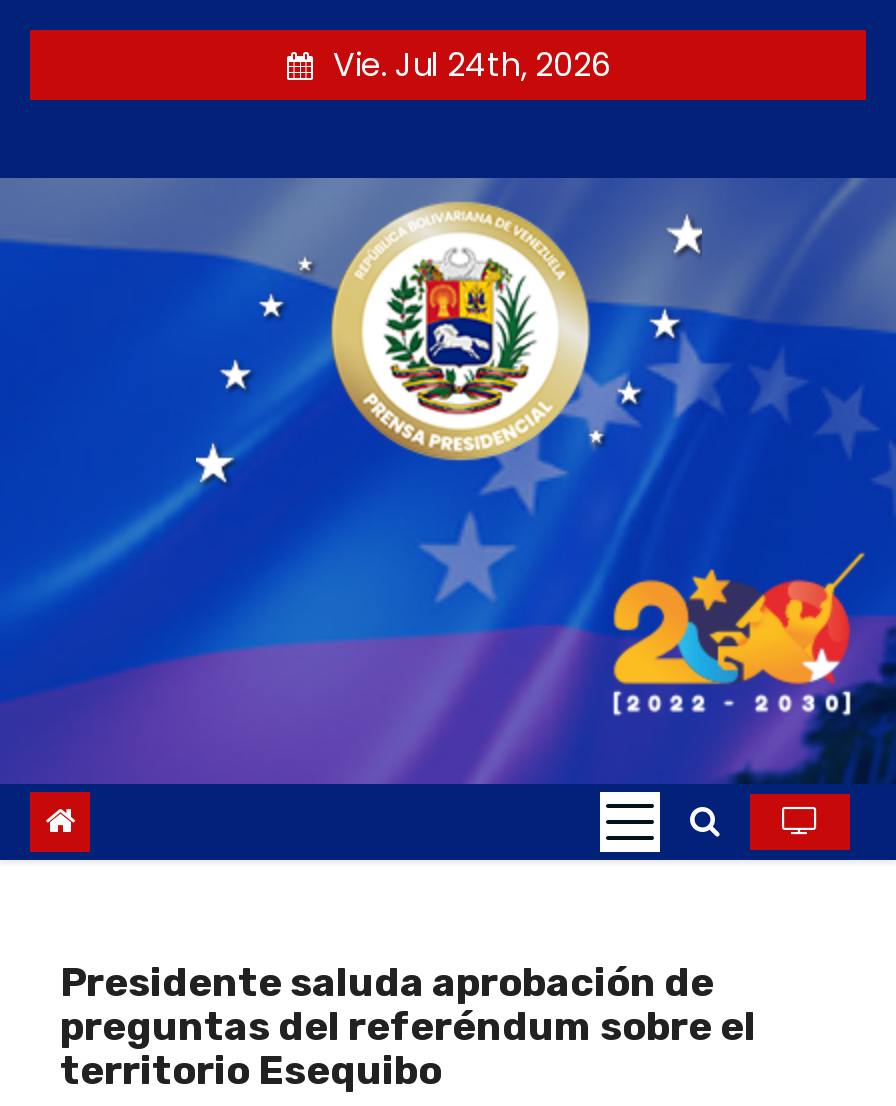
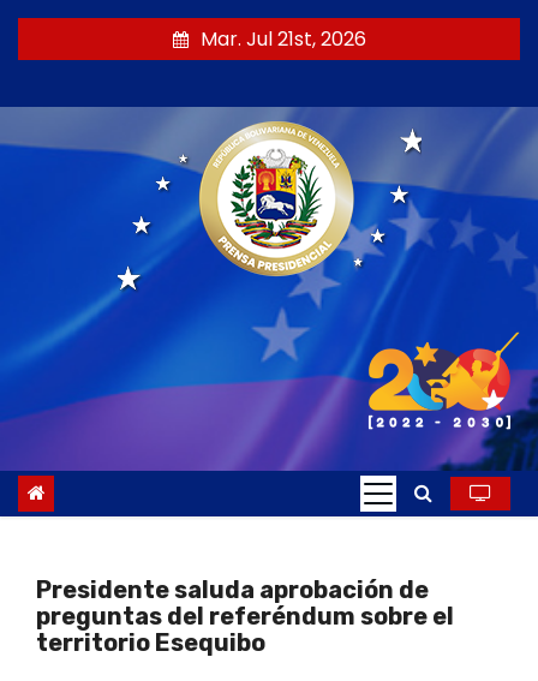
- Vie. Jul 24th, 2026
+ Mar. Jul 21st, 2026
